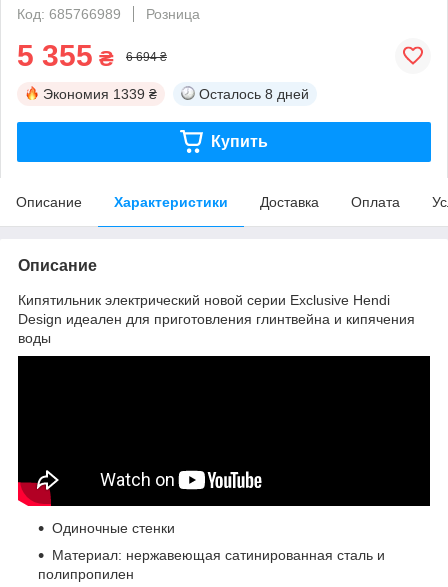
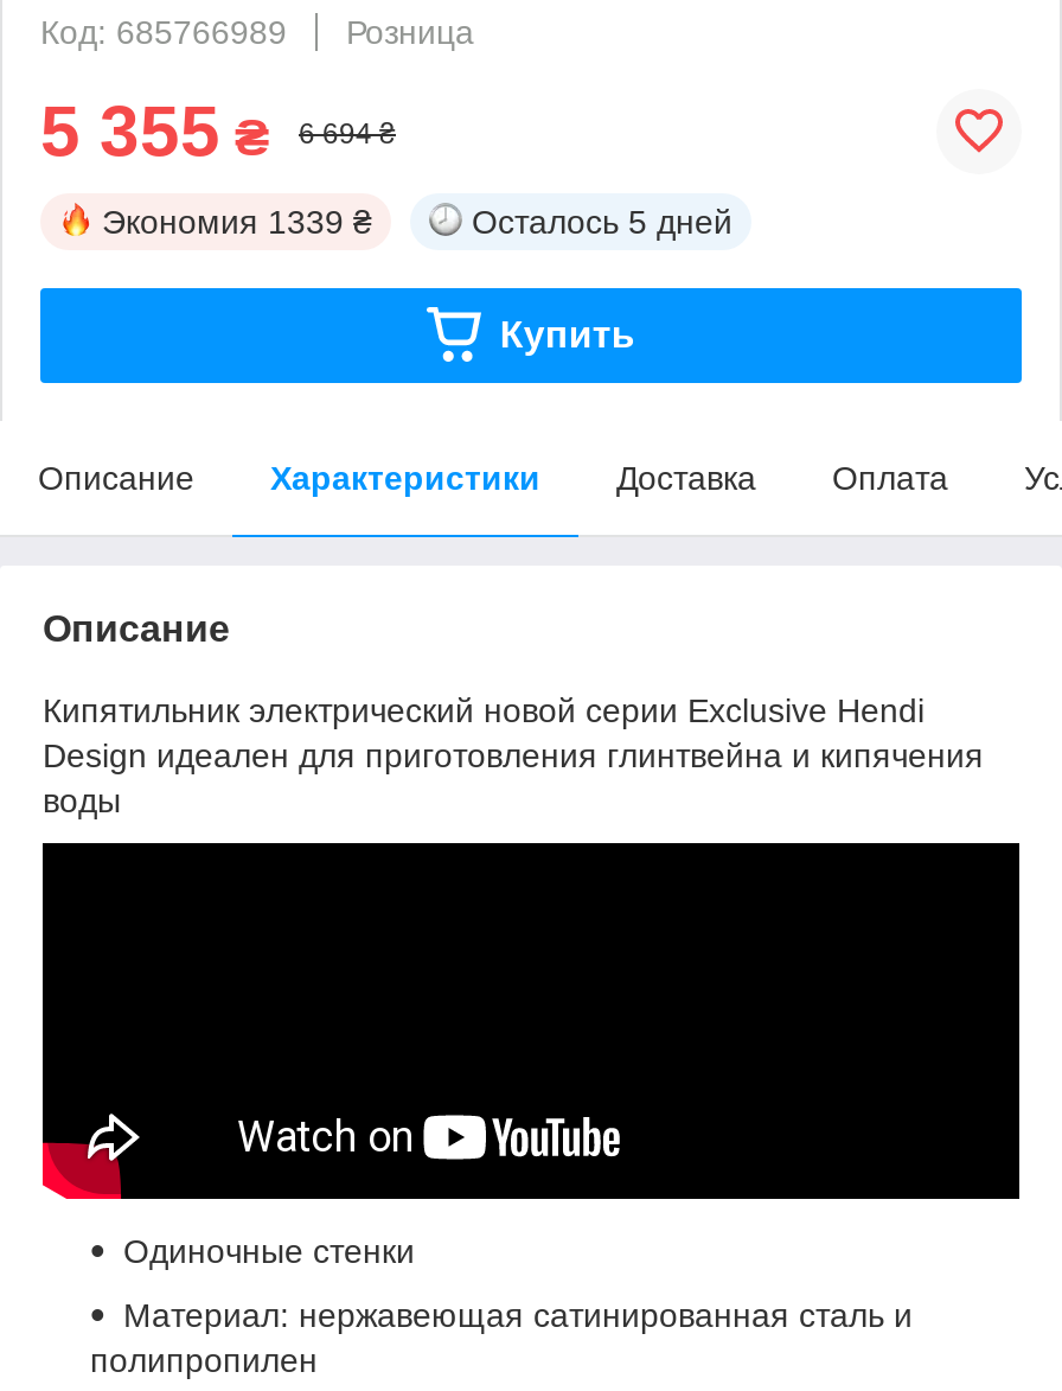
- Осталось 8 дней
+ Осталось 5 дней
